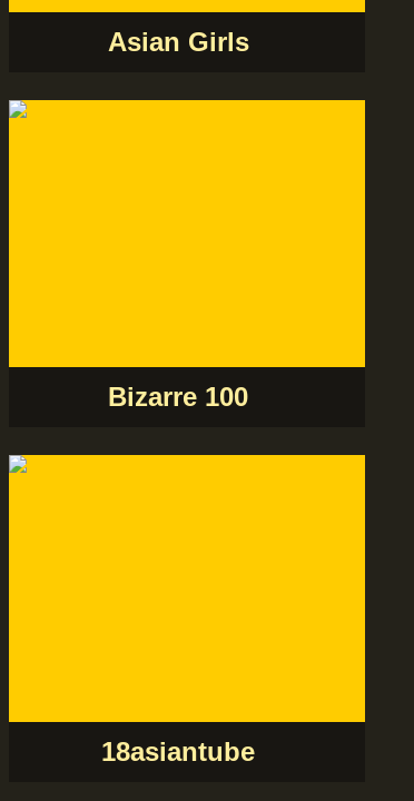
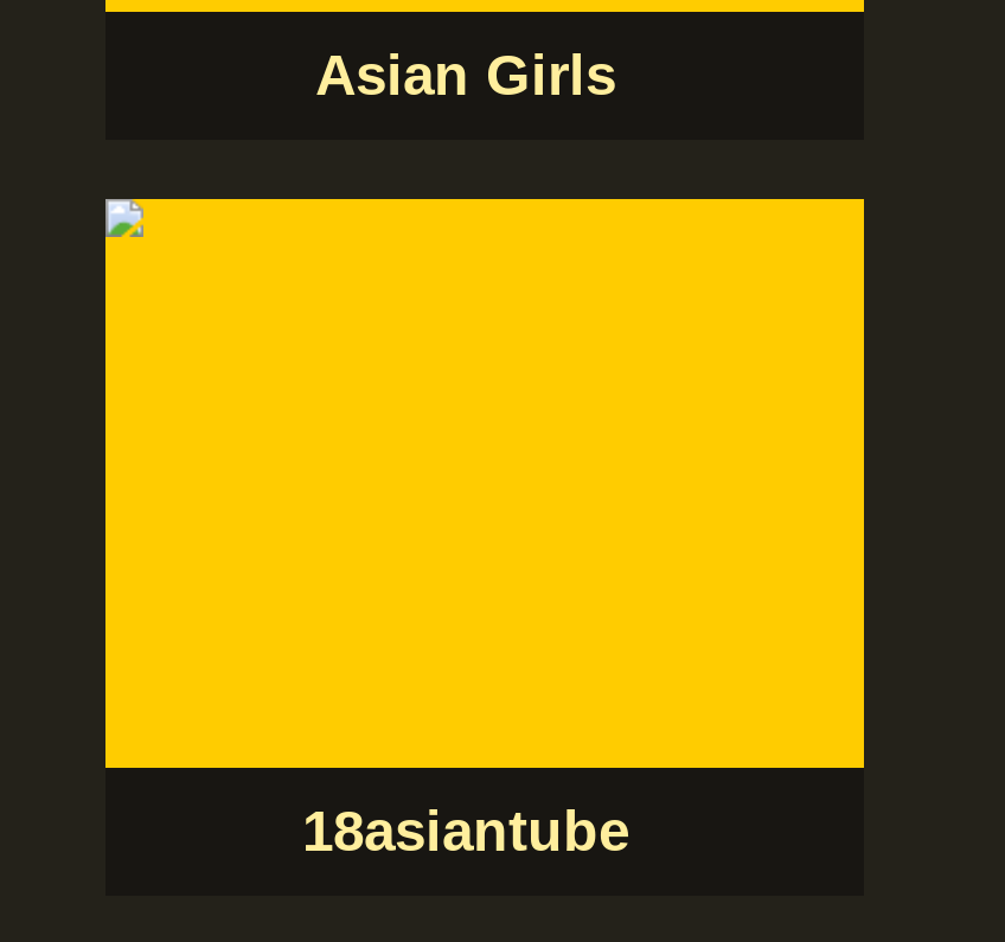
- Bizarre 100
